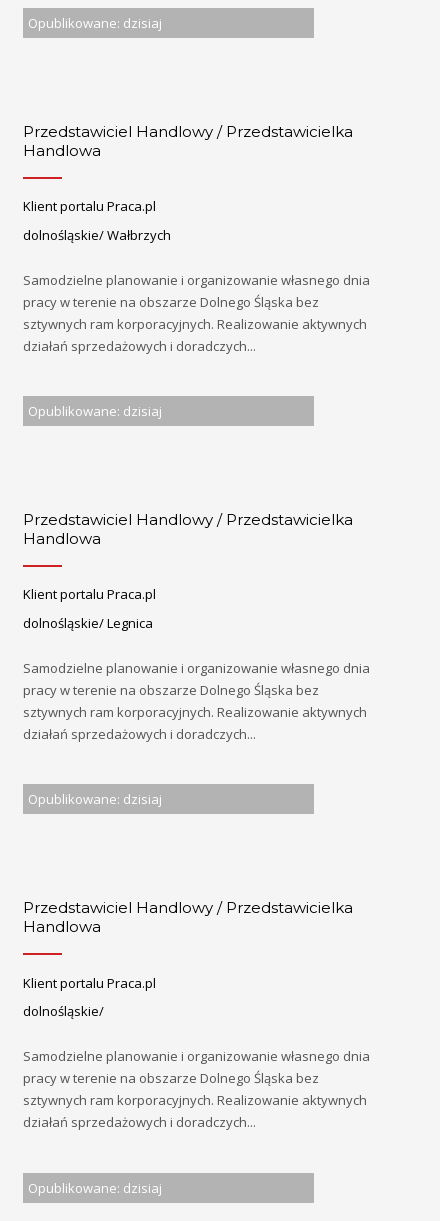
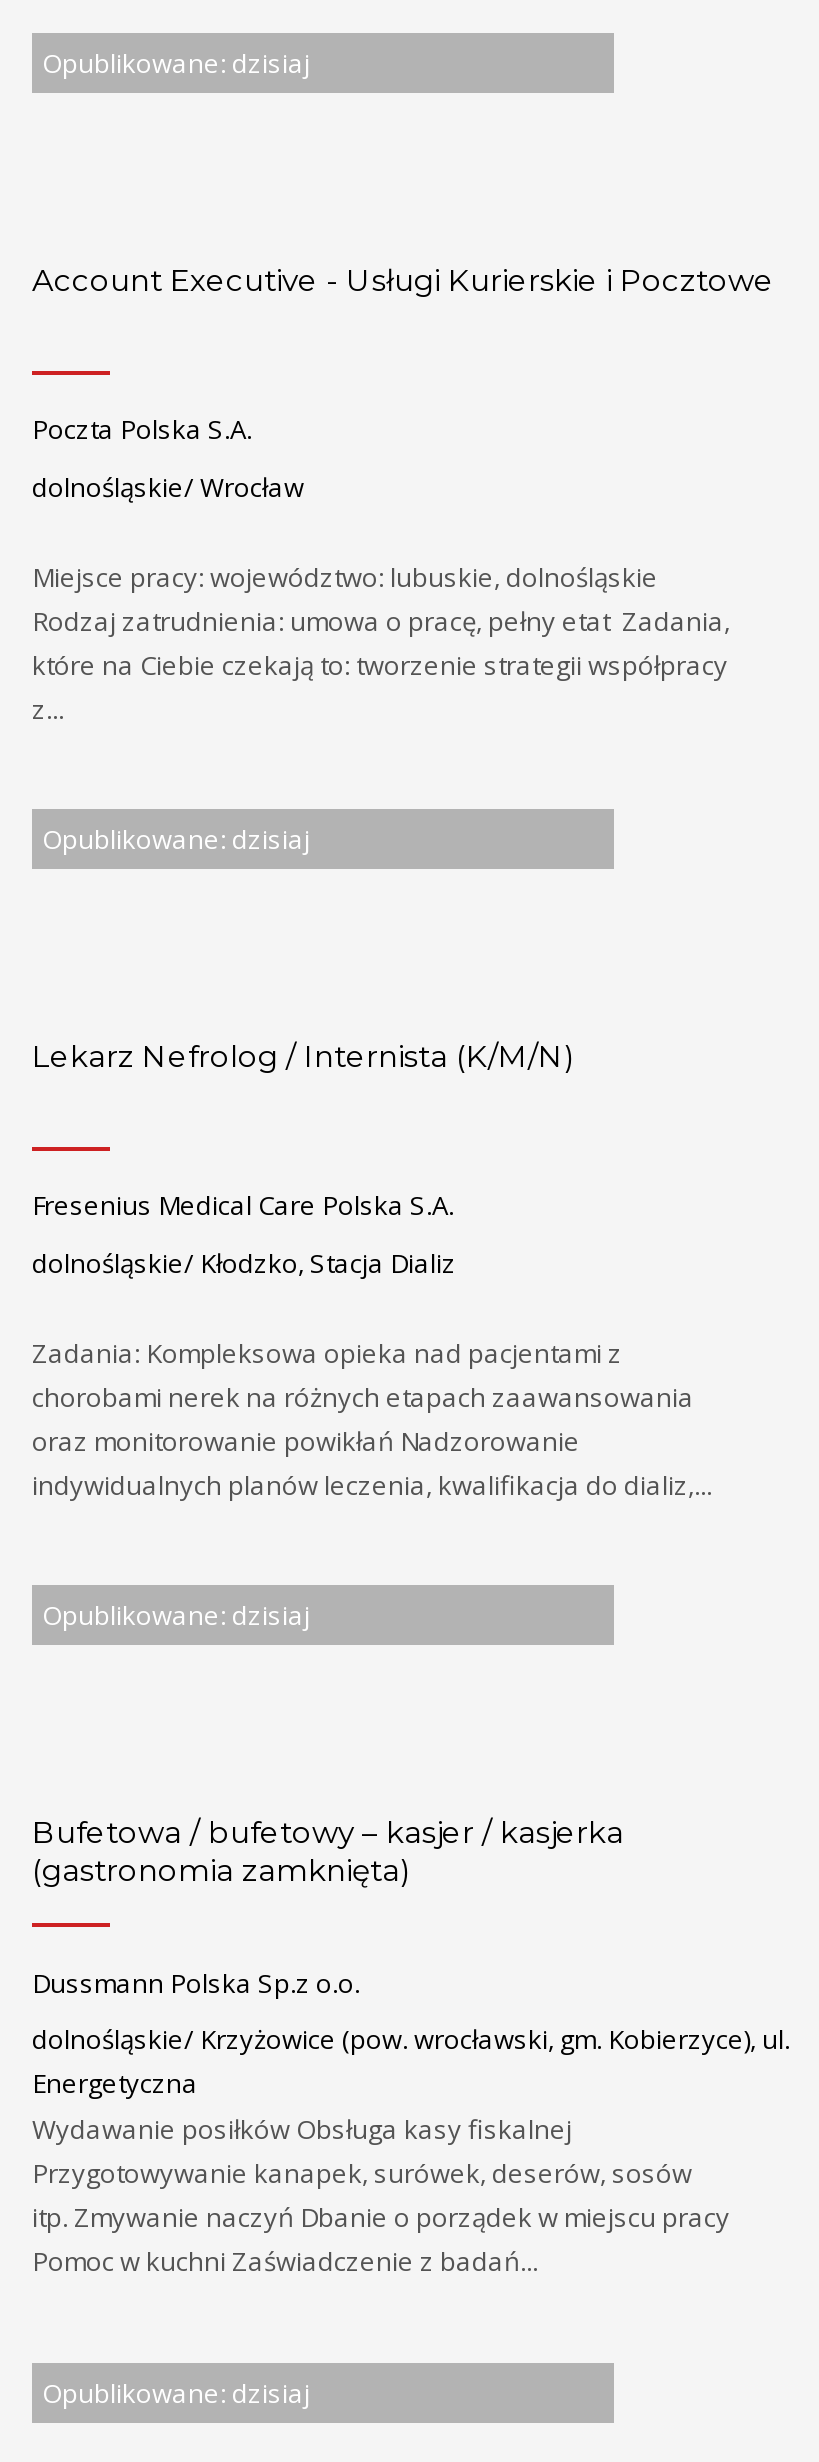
- Przedstawiciel Handlowy / Przedstawicielka
- Handlowa
+ Account Executive - Usługi Kurierskie i Pocztowe

- Klient portalu Praca.pl
+ Poczta Polska S.A.

- dolnośląskie/ Wałbrzych
+ dolnośląskie/ Wrocław

- Samodzielne planowanie i organizowanie własnego dnia
- pracy w terenie na obszarze Dolnego Śląska bez
- sztywnych ram korporacyjnych. Realizowanie aktywnych
- działań sprzedażowych i doradczych...
+ Miejsce pracy: województwo: lubuskie, dolnośląskie
+ Rodzaj zatrudnienia: umowa o pracę, pełny etat Zadania,
+ które na Ciebie czekają to: tworzenie strategii współpracy
+ z...

- Przedstawiciel Handlowy / Przedstawicielka
- Handlowa
+ Lekarz Nefrolog / Internista (K/M/N)

- Klient portalu Praca.pl
+ Fresenius Medical Care Polska S.A.

- dolnośląskie/ Legnica
+ dolnośląskie/ Kłodzko, Stacja Dializ

- Samodzielne planowanie i organizowanie własnego dnia
- pracy w terenie na obszarze Dolnego Śląska bez
- sztywnych ram korporacyjnych. Realizowanie aktywnych
- działań sprzedażowych i doradczych...
+ Zadania: Kompleksowa opieka nad pacjentami z
+ chorobami nerek na różnych etapach zaawansowania
+ oraz monitorowanie powikłań Nadzorowanie
+ indywidualnych planów leczenia, kwalifikacja do dializ,...

- Przedstawiciel Handlowy / Przedstawicielka
- Handlowa
- Klient portalu Praca.pl
- dolnośląskie/
- Samodzielne planowanie i organizowanie własnego dnia
- pracy w terenie na obszarze Dolnego Śląska bez
- sztywnych ram korporacyjnych. Realizowanie aktywnych
- działań sprzedażowych i doradczych...
+ Bufetowa / bufetowy – kasjer / kasjerka
+ (gastronomia zamknięta)
+ Dussmann Polska Sp.z o.o.
+ dolnośląskie/ Krzyżowice (pow. wrocławski, gm. Kobierzyce), ul.
+ Energetyczna
+ Wydawanie posiłków Obsługa kasy fiskalnej
+ Przygotowywanie kanapek, surówek, deserów, sosów
+ itp. Zmywanie naczyń Dbanie o porządek w miejscu pracy
+ Pomoc w kuchni Zaświadczenie z badań...
